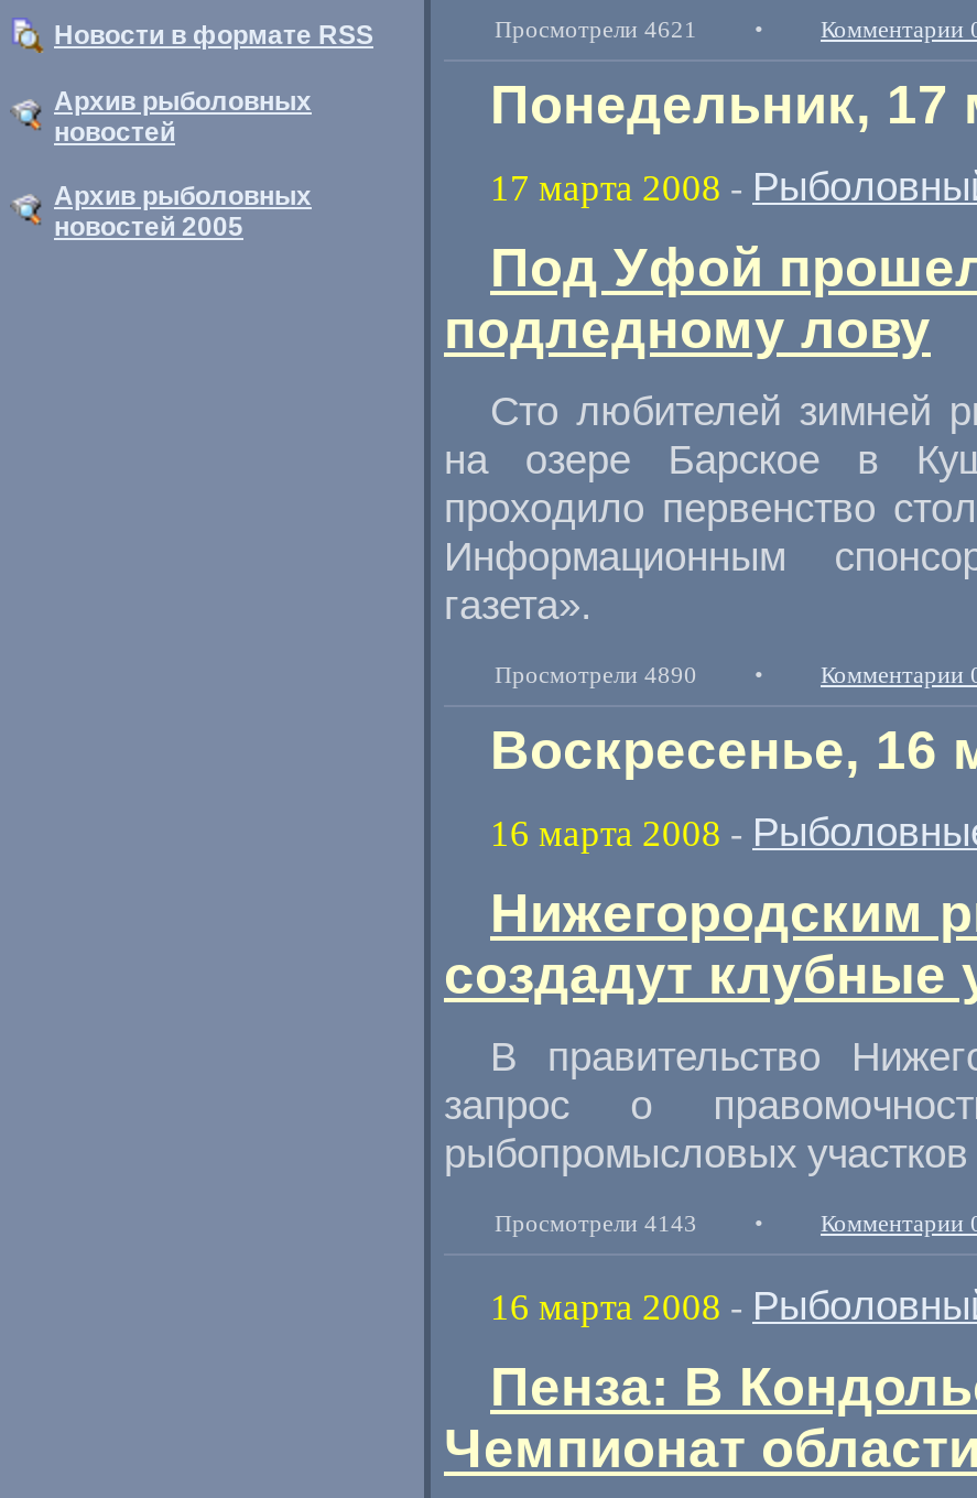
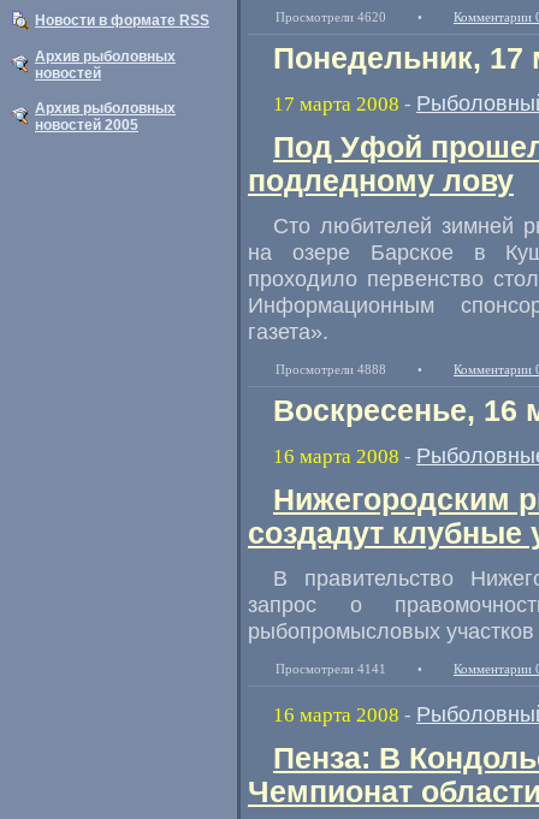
- Просмотрели 4621
+ Просмотрели 4620

- Просмотрели 4890
+ Просмотрели 4888

- Просмотрели 4143
+ Просмотрели 4141
